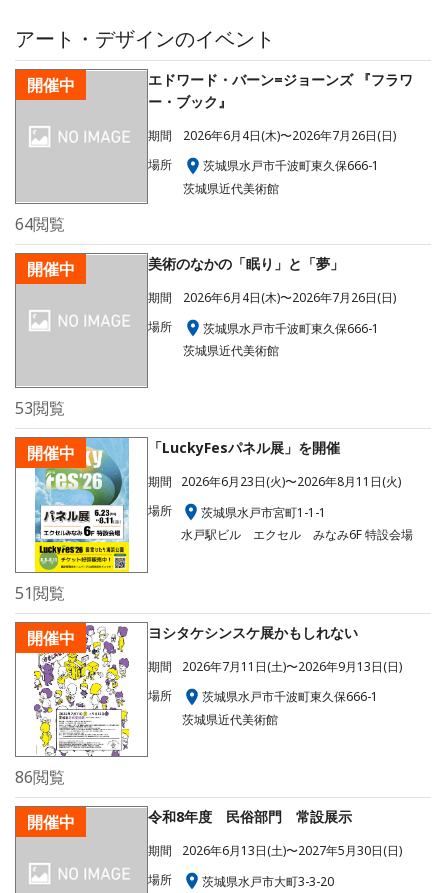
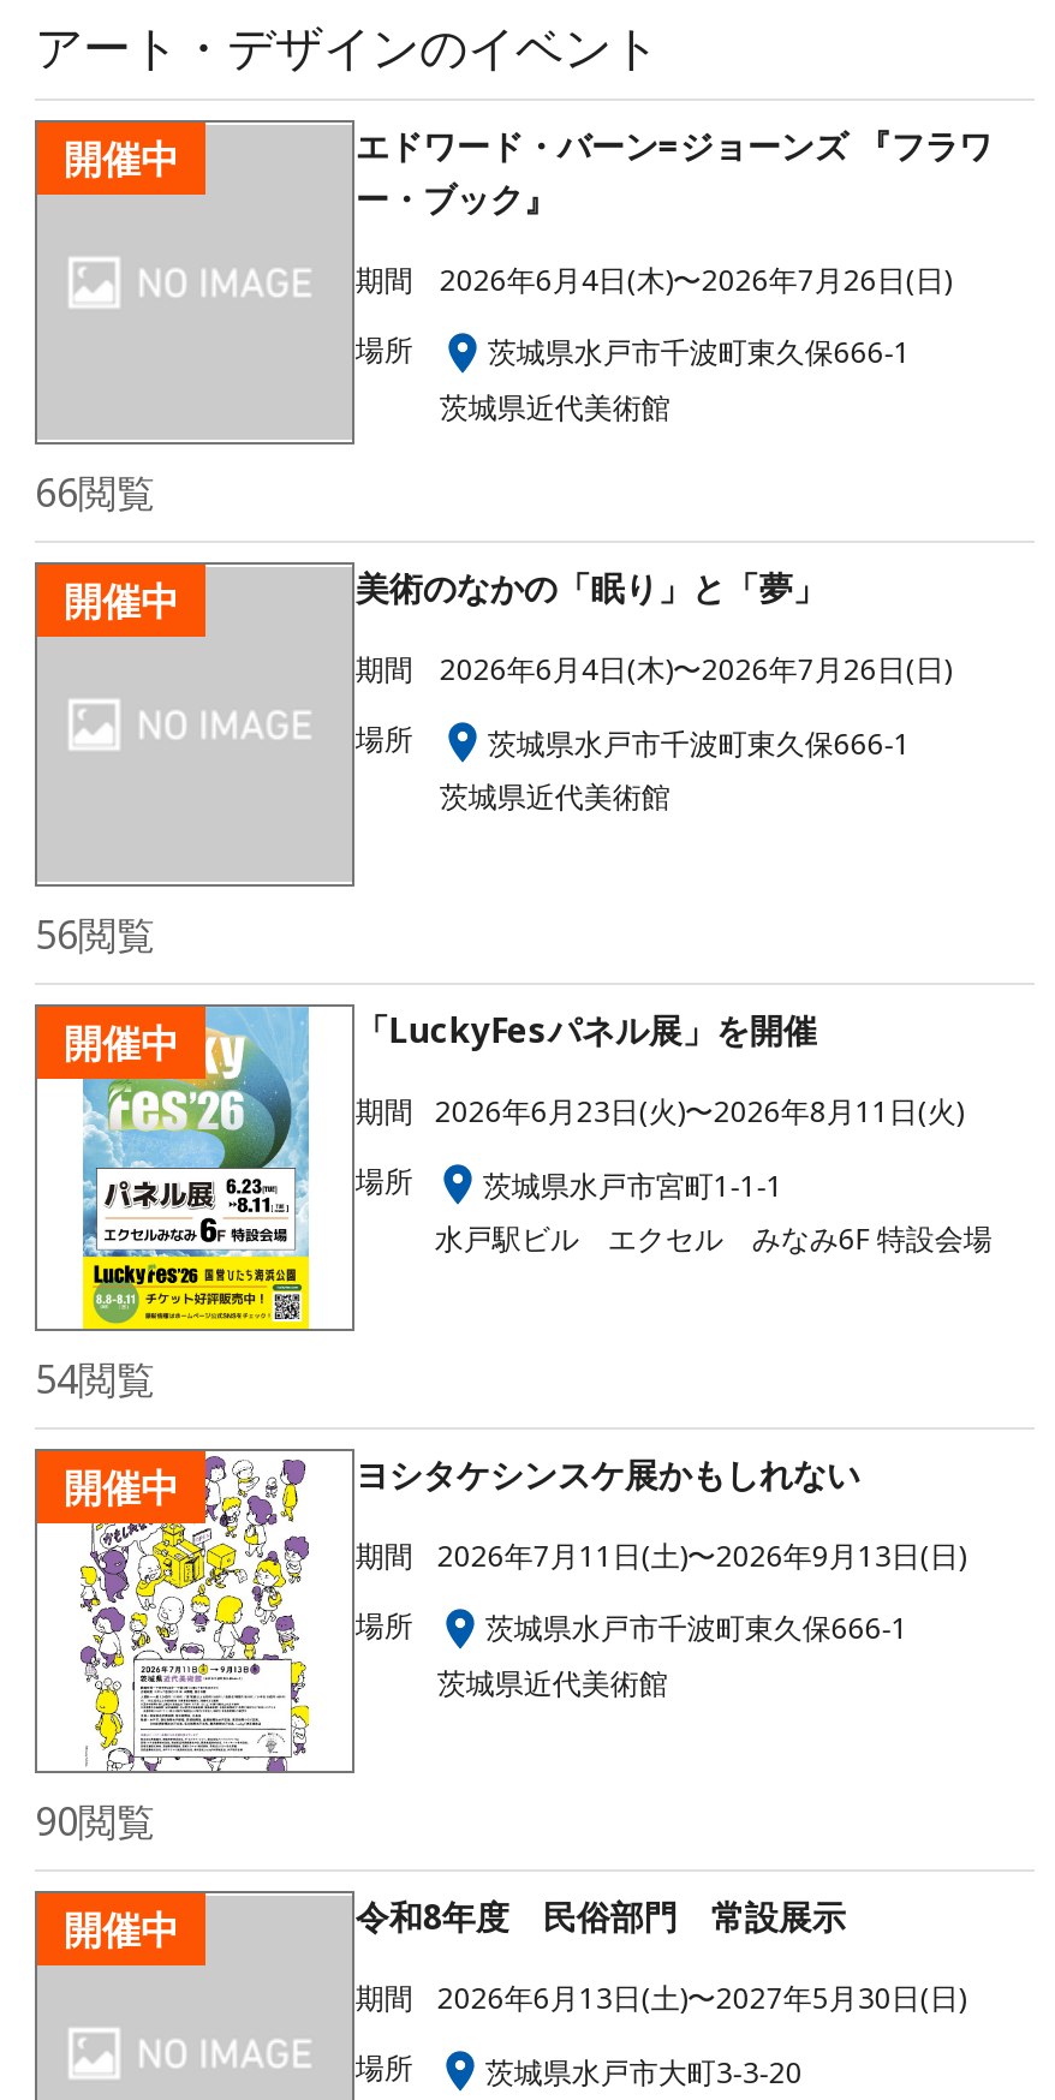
- 64閲覧
+ 66閲覧

- 53閲覧
+ 56閲覧

- 51閲覧
+ 54閲覧

- 86閲覧
+ 90閲覧
